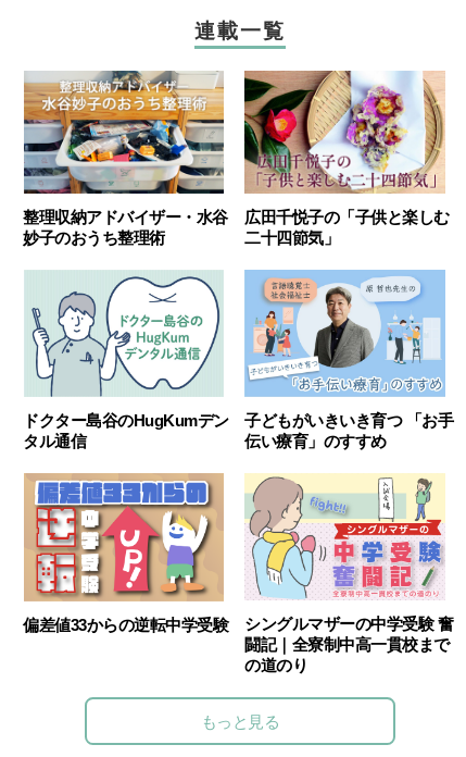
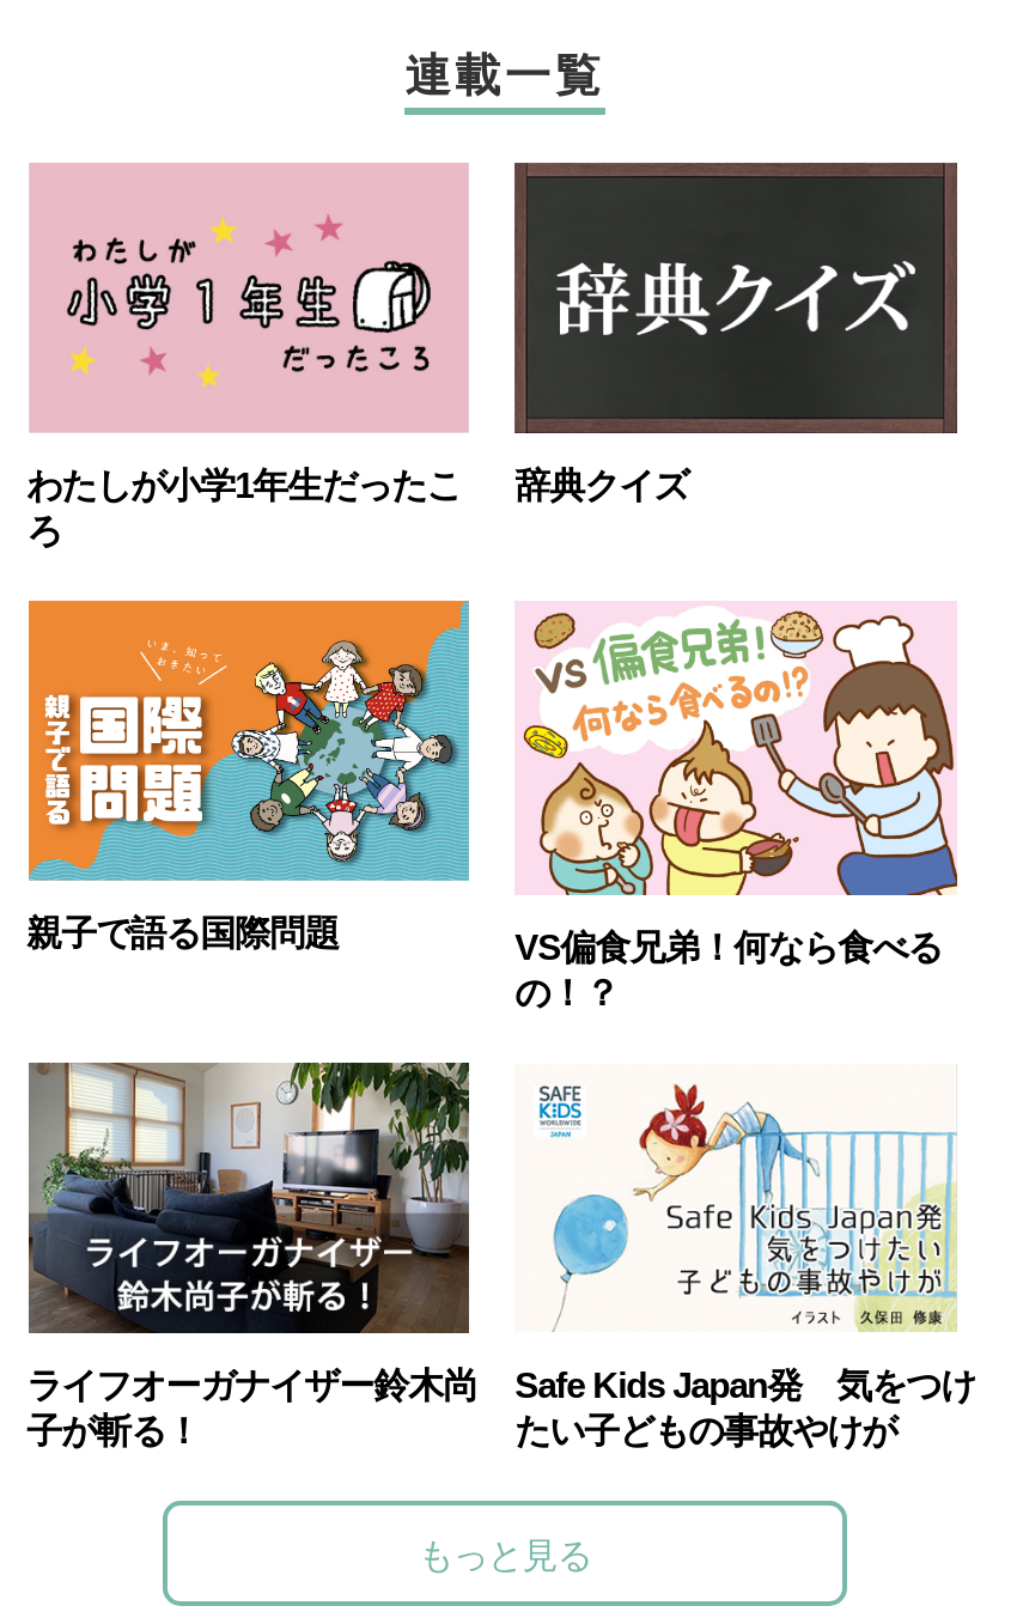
- [image]
- 整理収納アドバイザー・水谷
- 妙子のおうち整理術
+ [image]
+ わたしが小学1年生だったこ
+ ろ

- [image]
- 広田千悦子の「子供と楽しむ
- 二十四節気」
+ [image]
+ 辞典クイズ

- [image]
- ドクター島谷のHugKumデン
- タル通信
+ [image]
+ 親子で語る国際問題
+ VS偏食兄弟！何なら食べる
+ の！？

- [image]
+ [image]

- 子どもがいきいき育つ 「お手
- 伝い療育」のすすめ
+ ライフオーガナイザー鈴木尚
+ 子が斬る！

- [image]
+ [image]

- [image]
- 偏差値33からの逆転中学受験
- シングルマザーの中学受験 奮
- 闘記｜全寮制中高一貫校まで
- の道のり
+ [image]
+ Safe Kids Japan発 気をつけ
+ たい子どもの事故やけが
